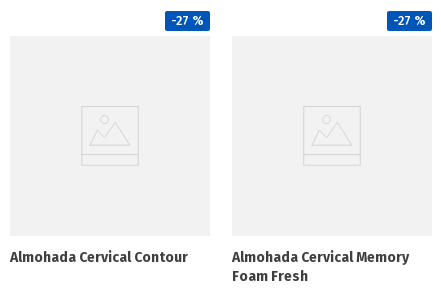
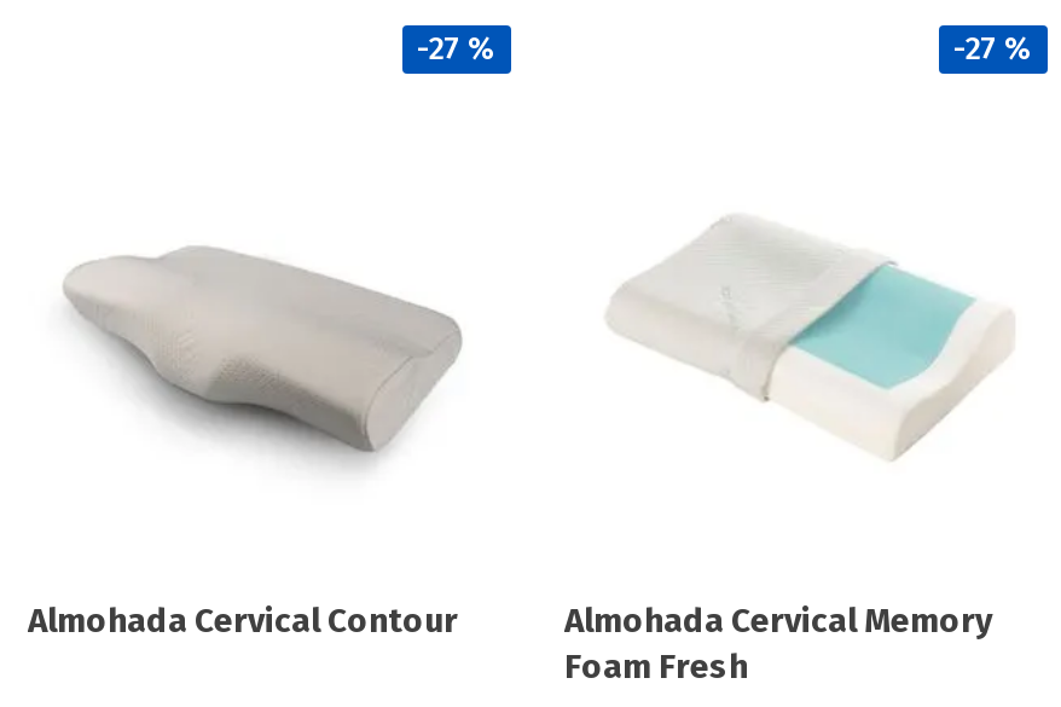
+ [image]

+ [image]
